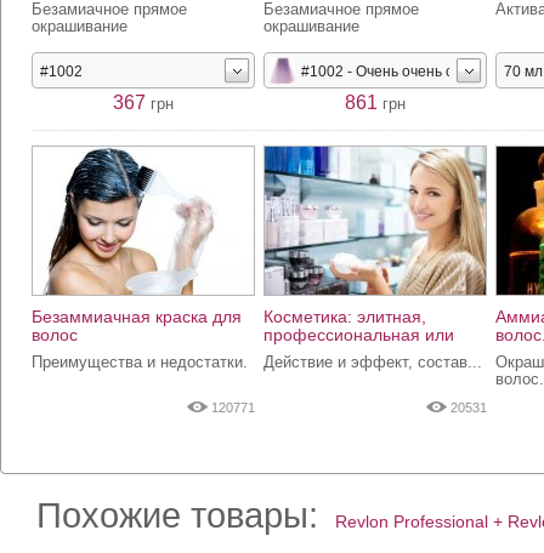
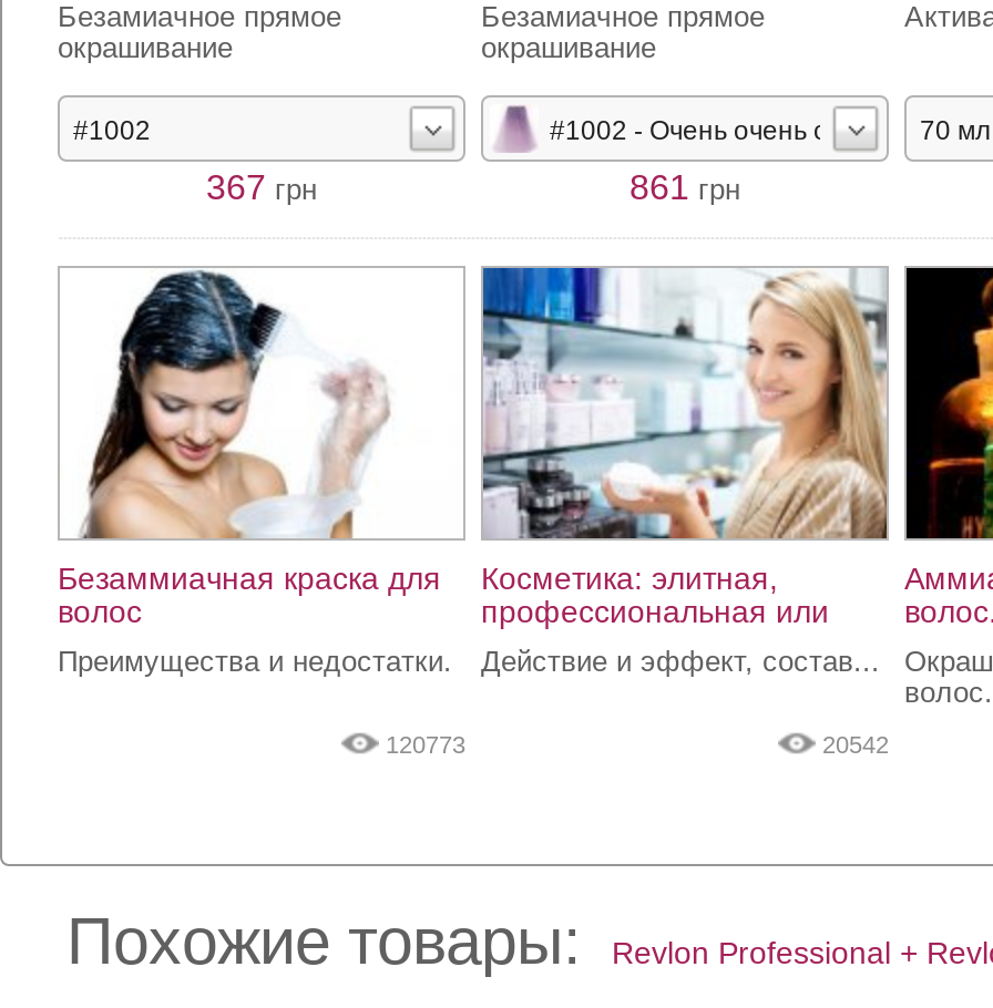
- 120771
+ 120773

- 20531
+ 20542
